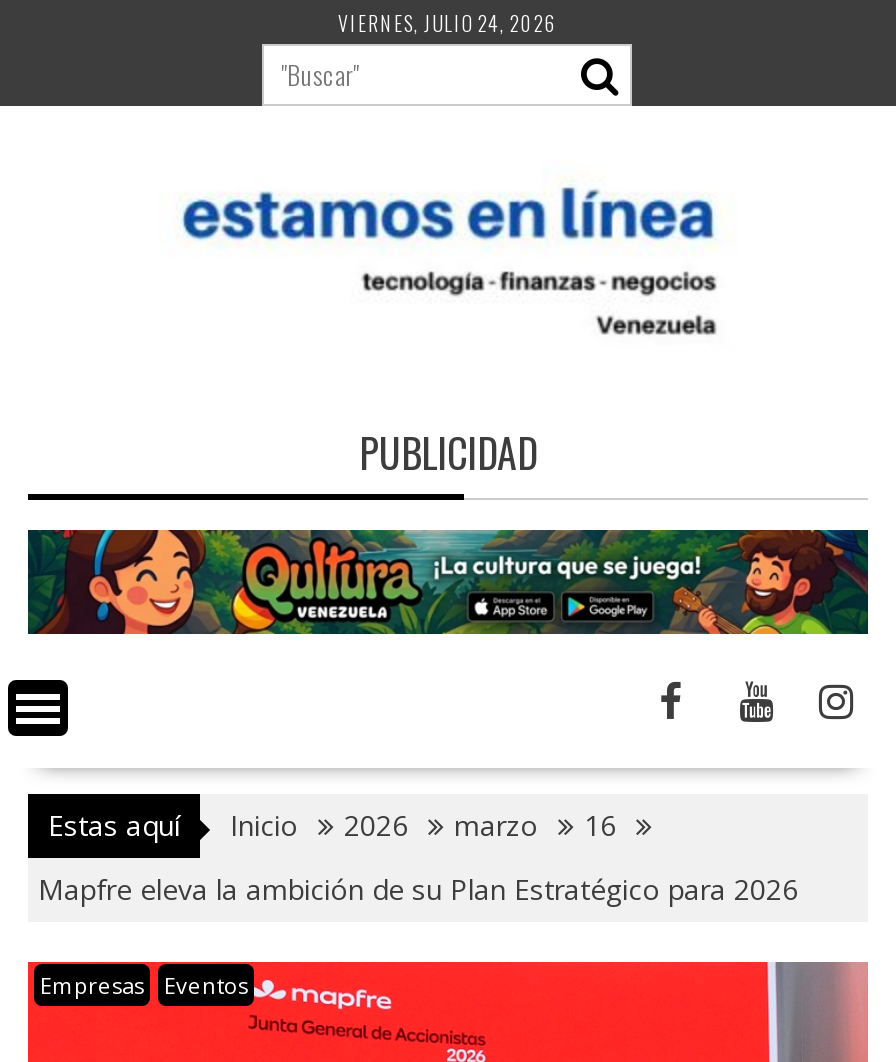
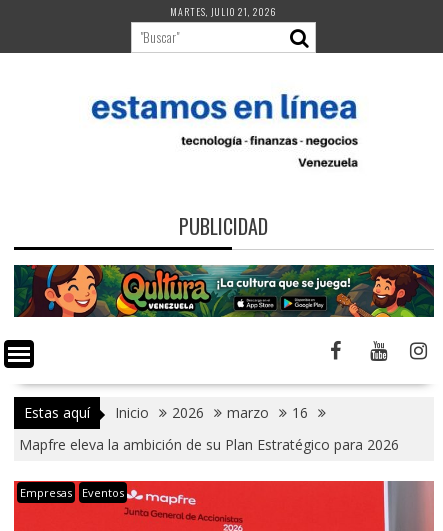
- VIERNES, JULIO 24, 2026
+ MARTES, JULIO 21, 2026
